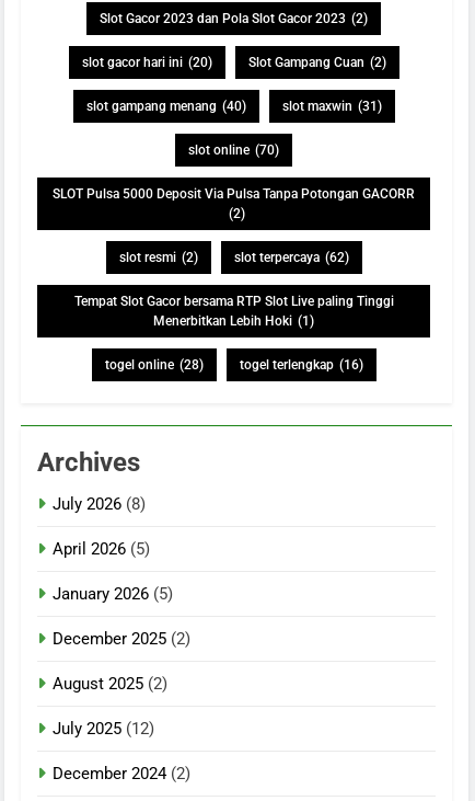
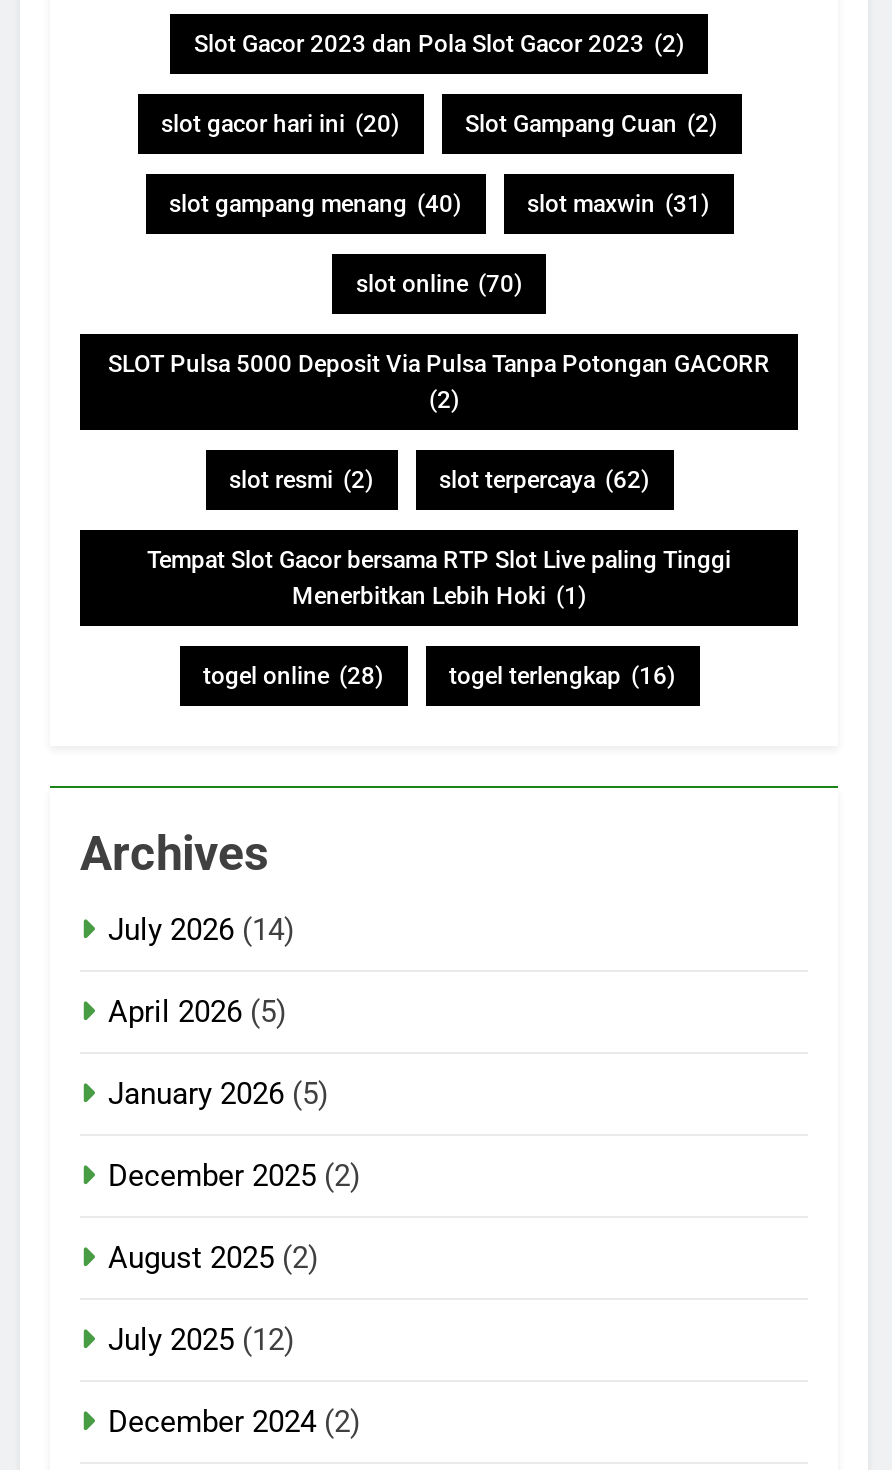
- July 2026 (8)
+ July 2026 (14)
